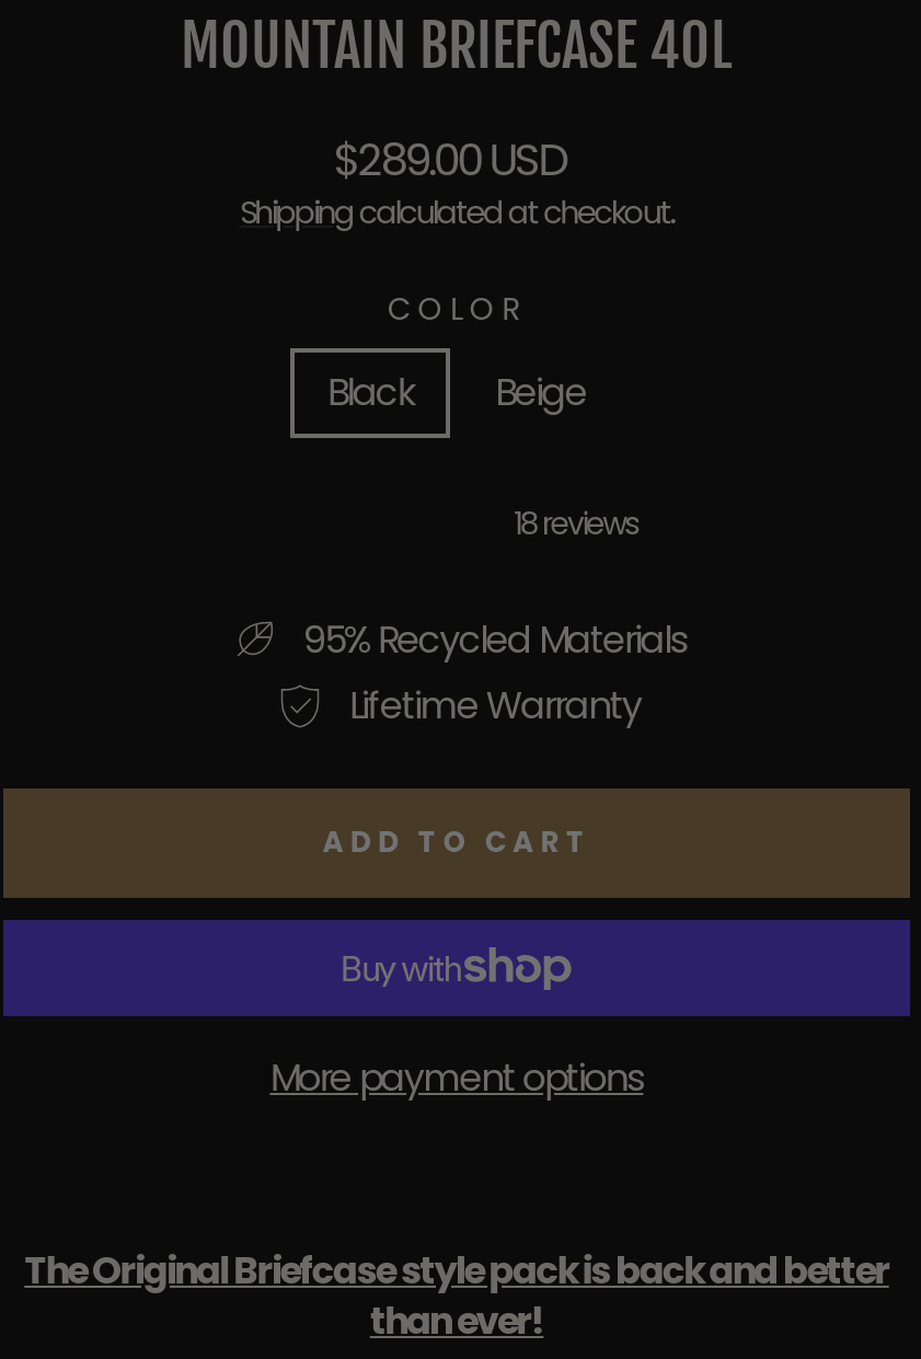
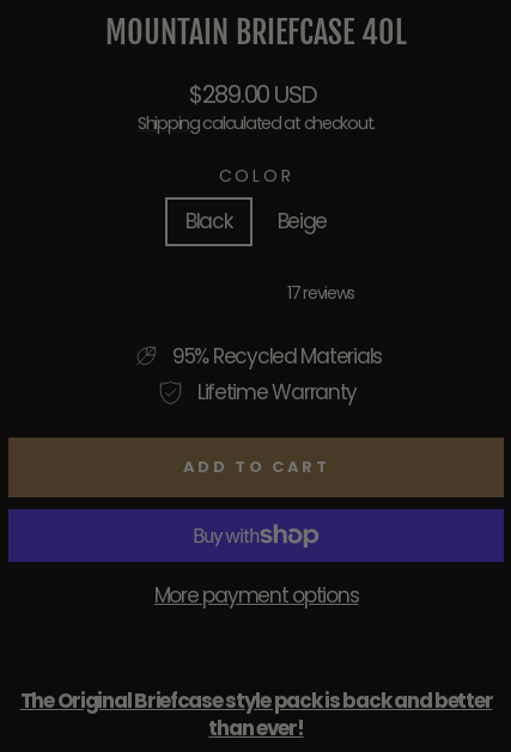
- 18 reviews
+ 17 reviews
